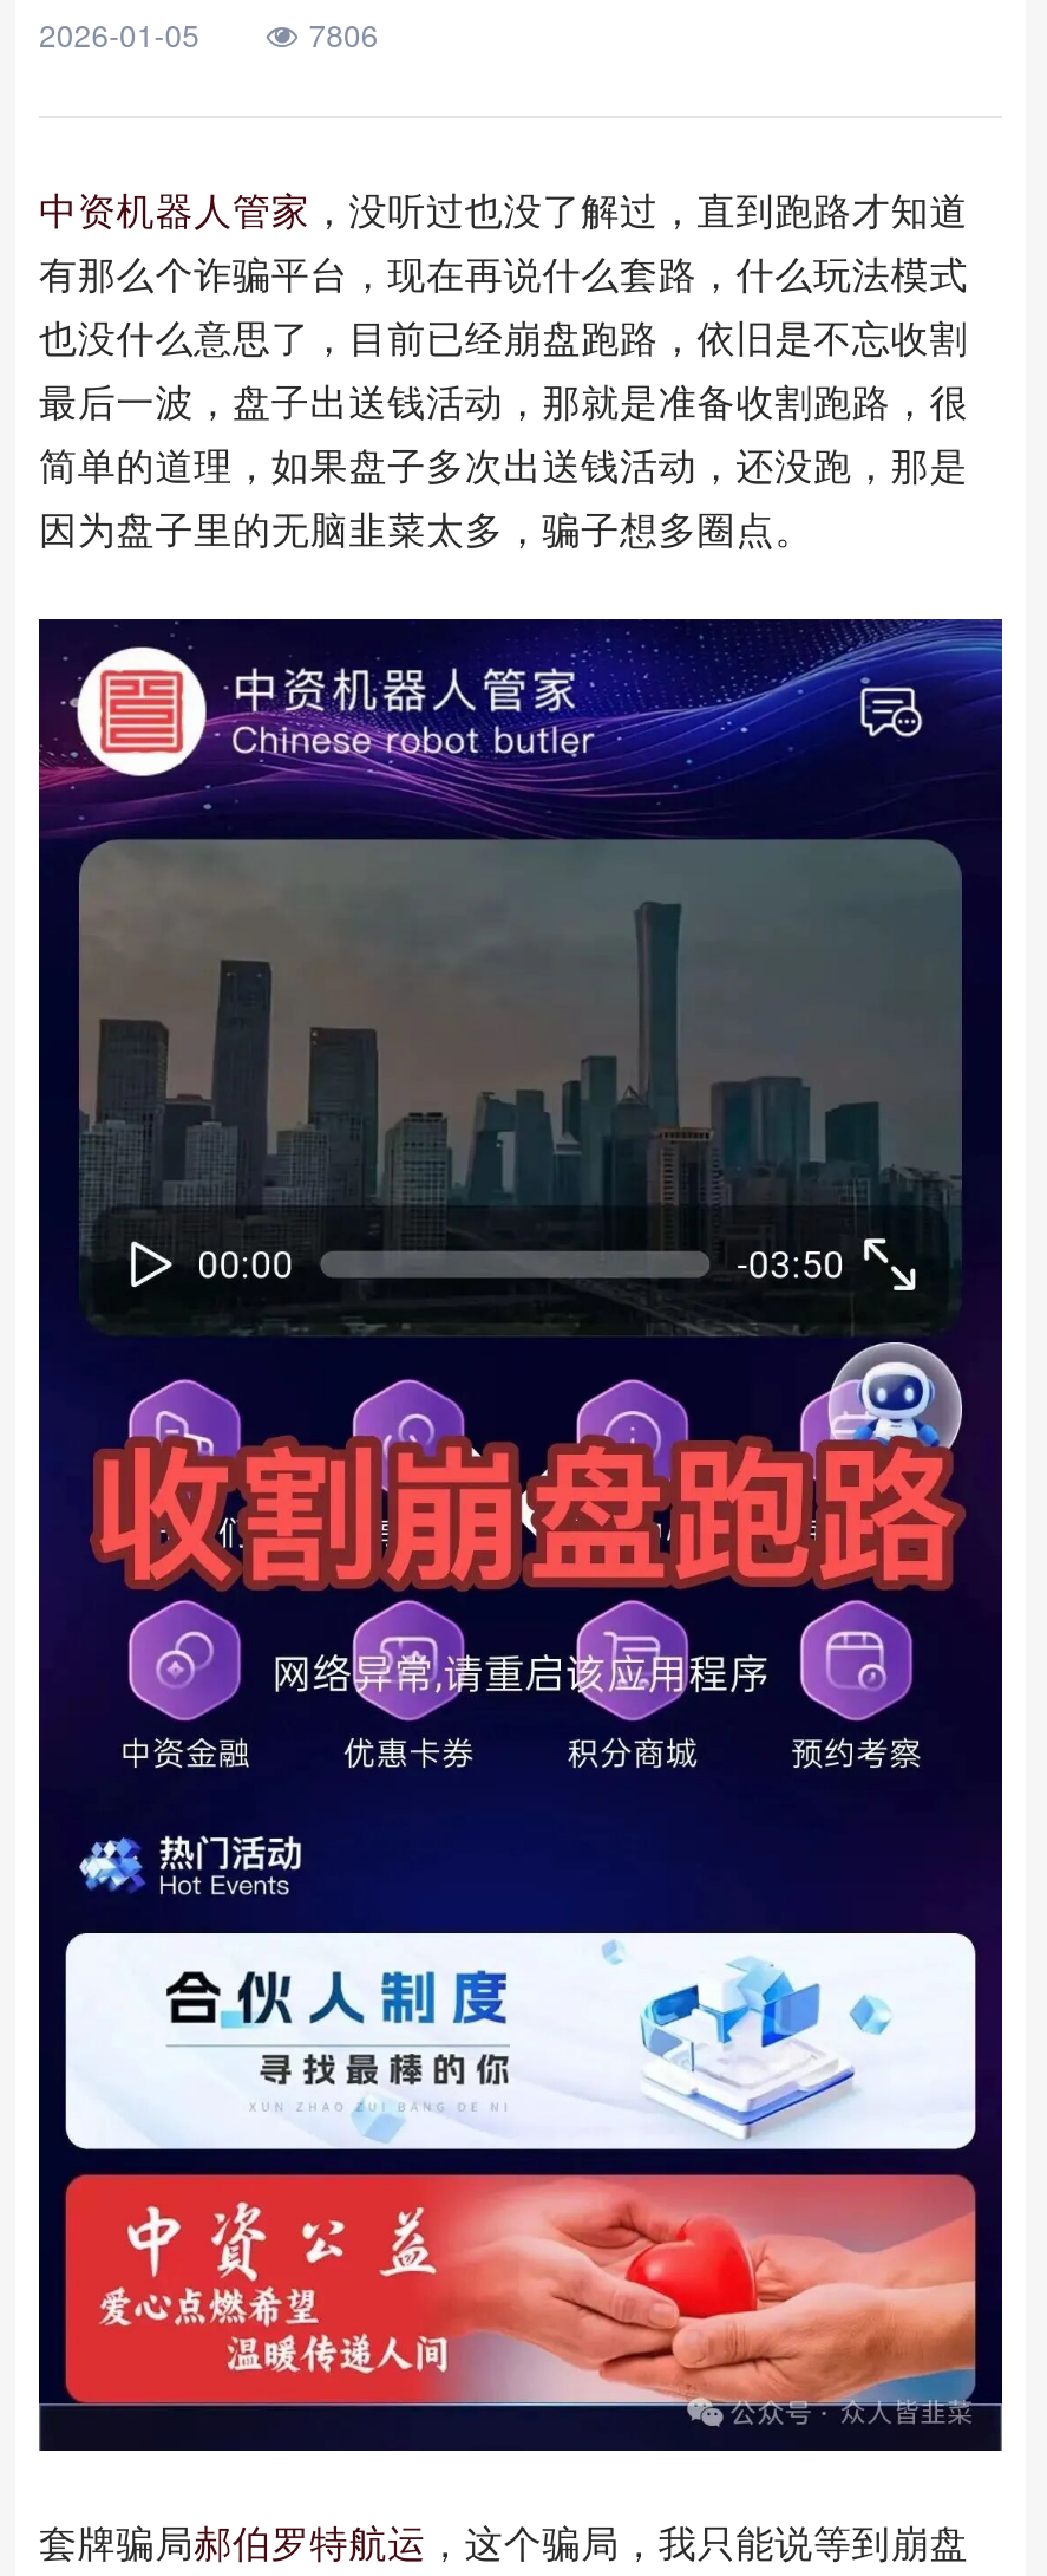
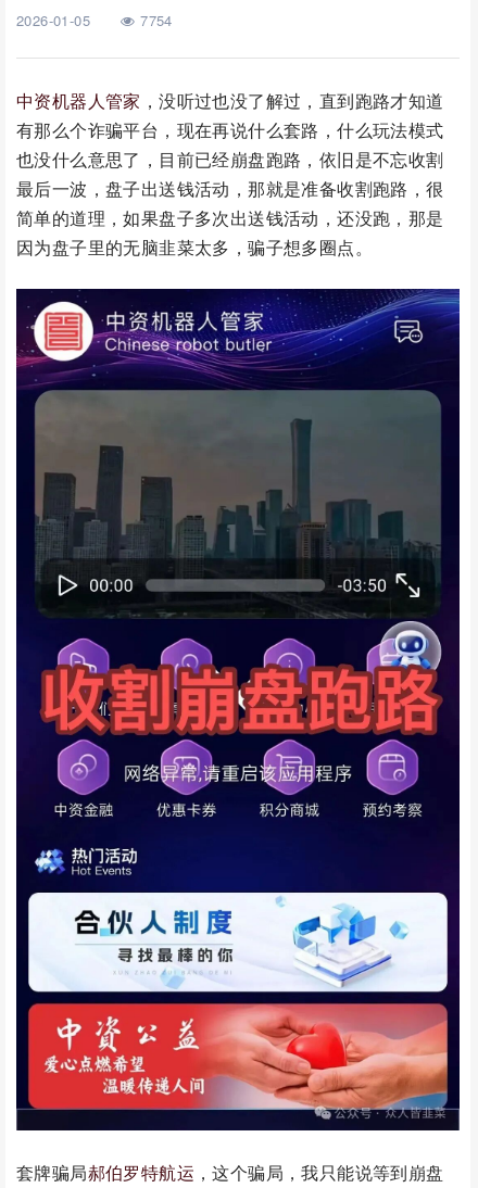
- 7806
+ 7754
